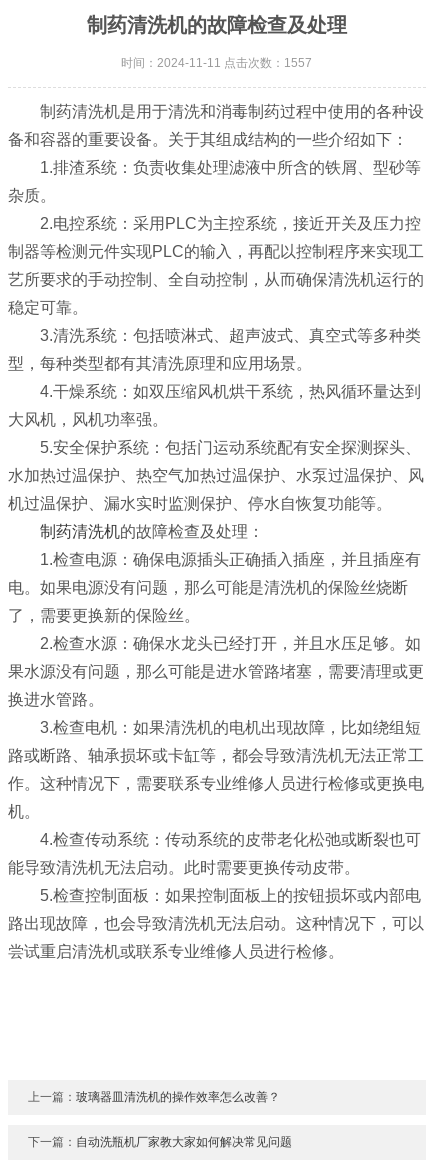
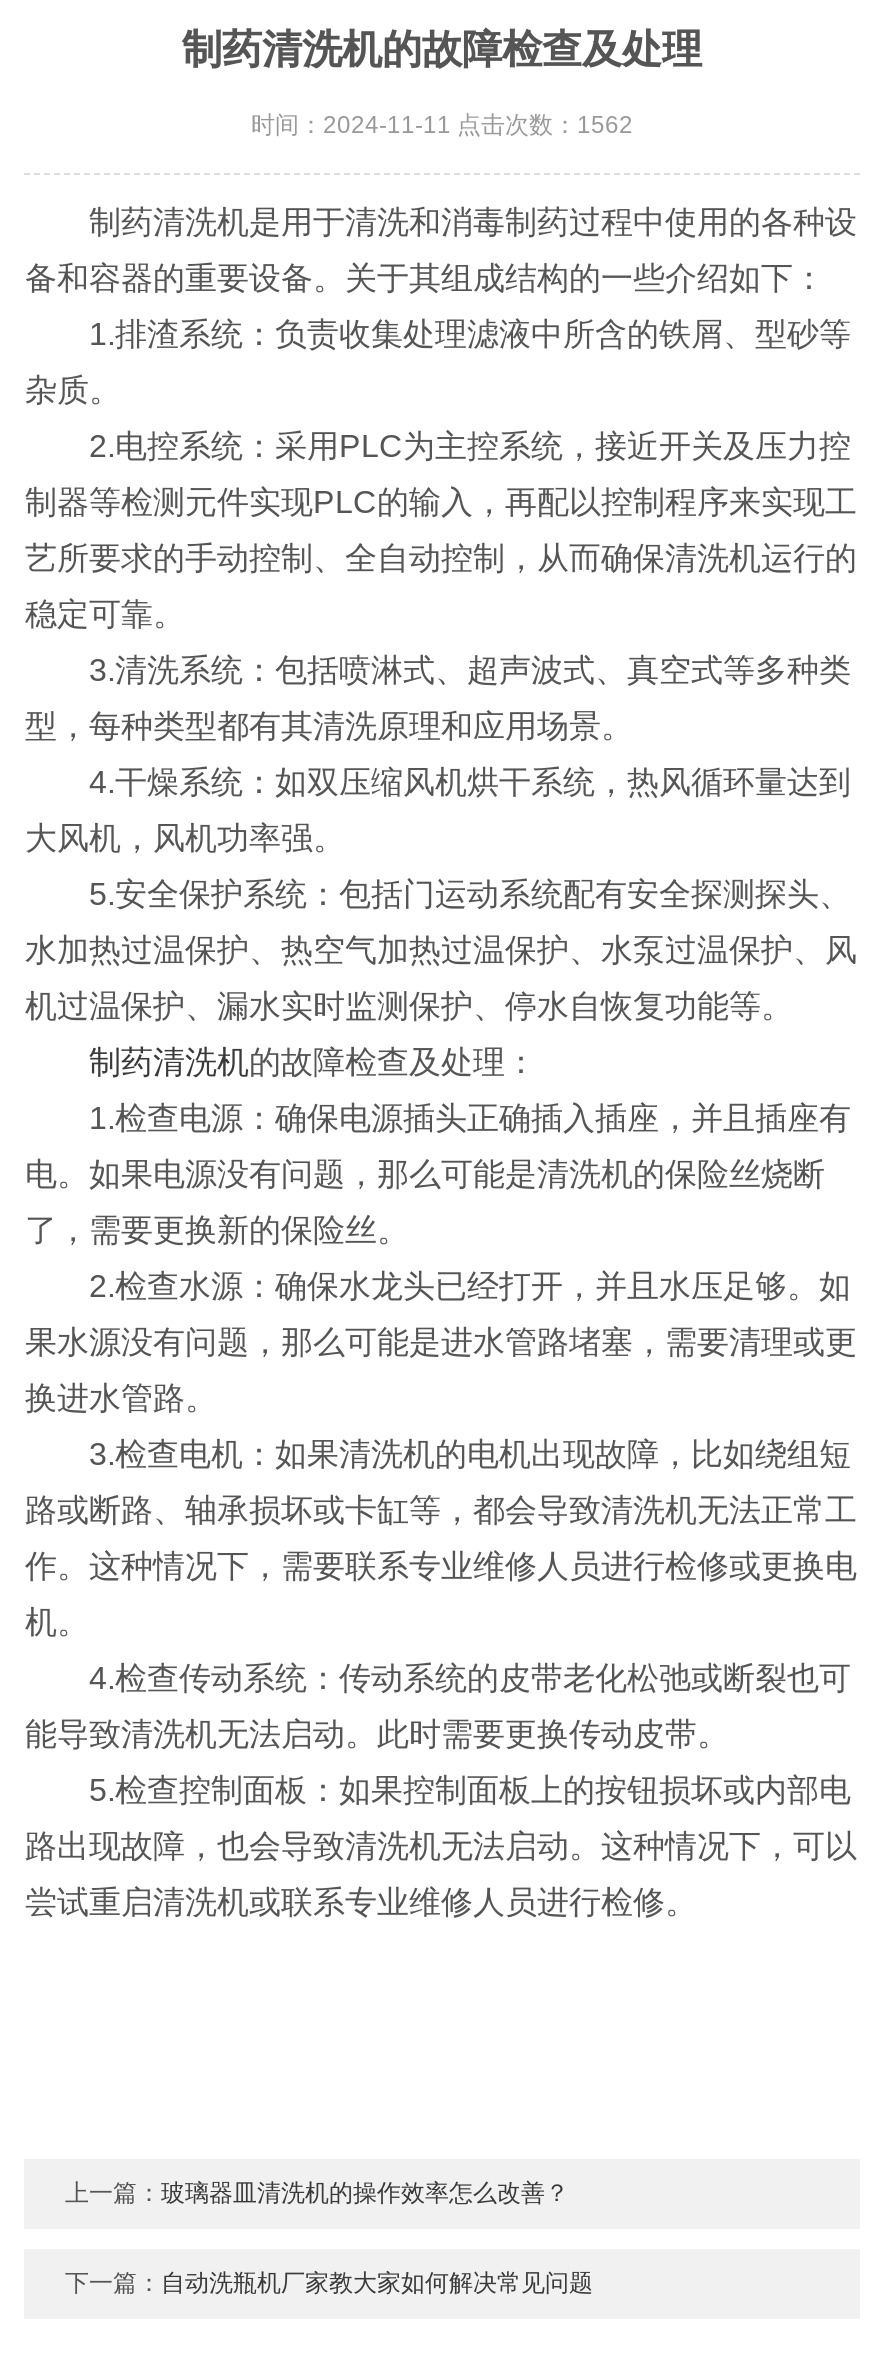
- 时间：2024-11-11 点击次数：1557
+ 时间：2024-11-11 点击次数：1562
